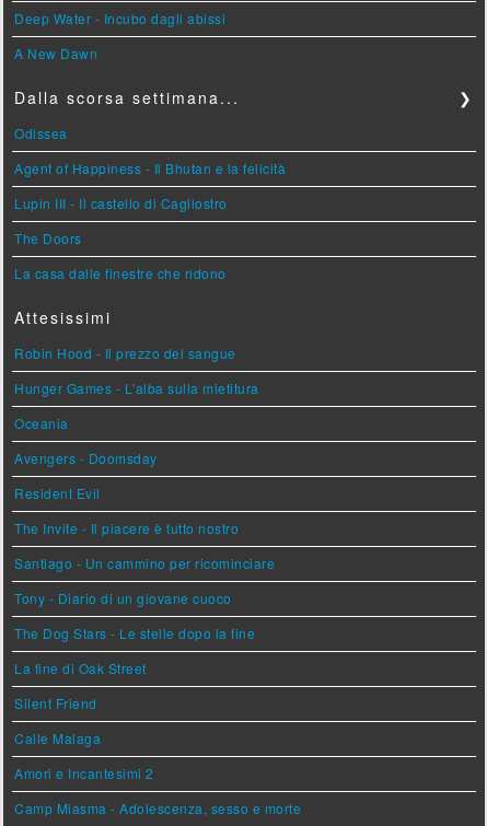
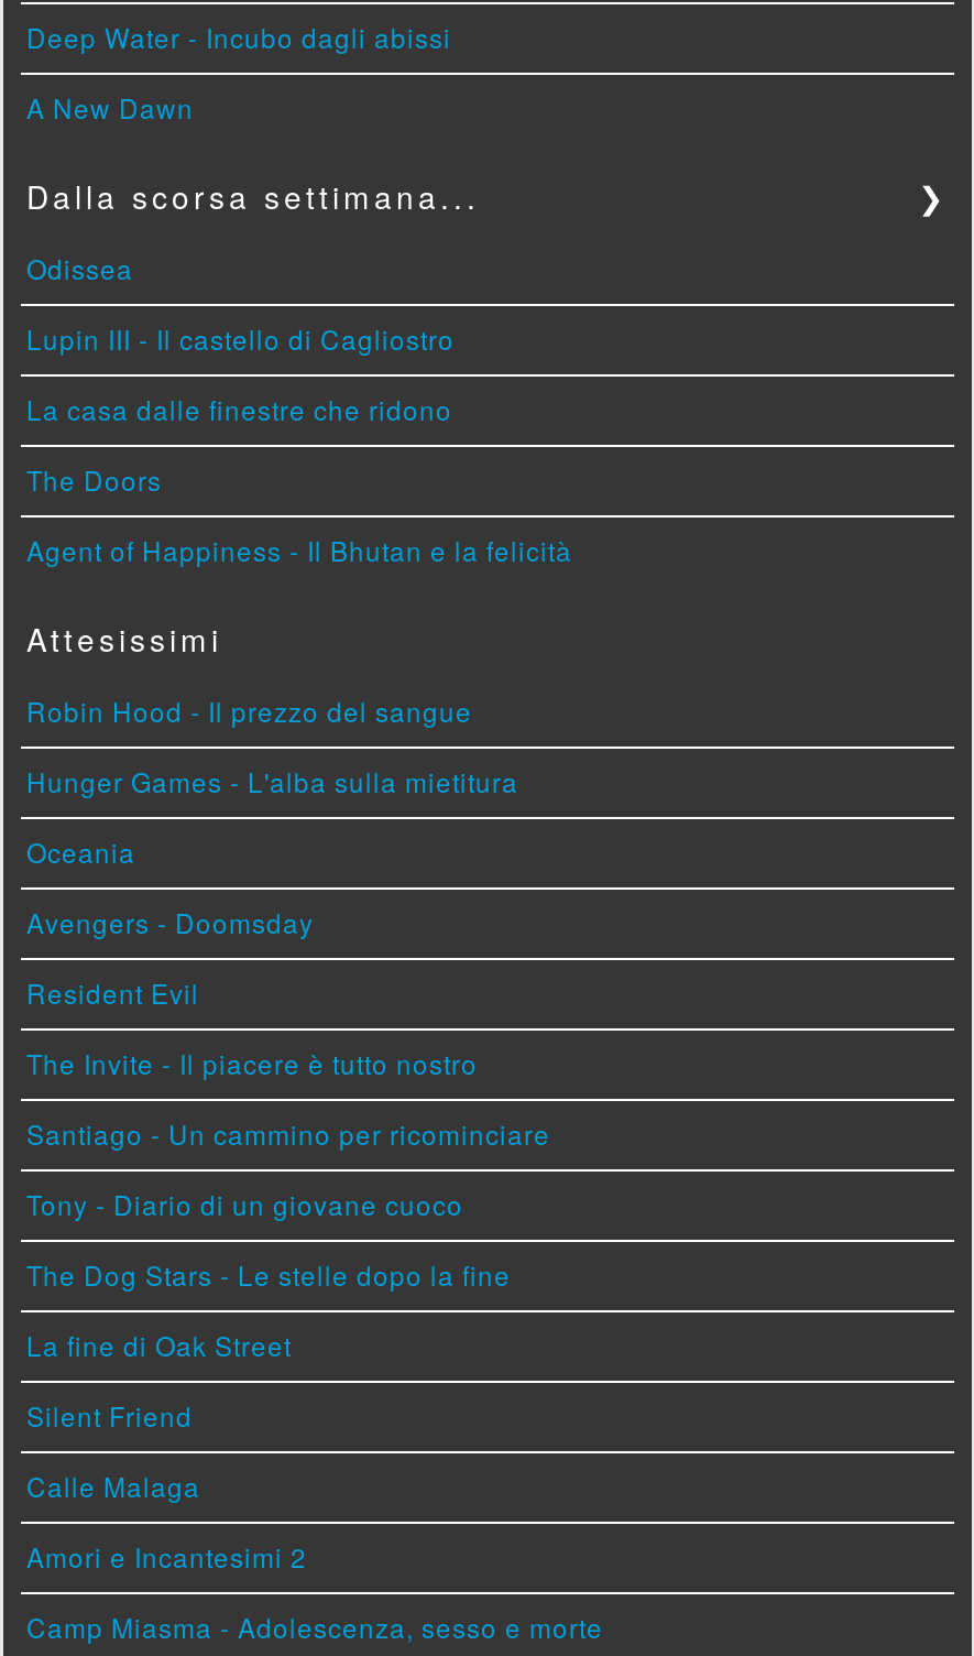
moved down: Agent of Happiness - Il Bhutan e la felicità

moved up: Lupin III - Il castello di Cagliostro | The Doors | La casa dalle finestre che ridono
